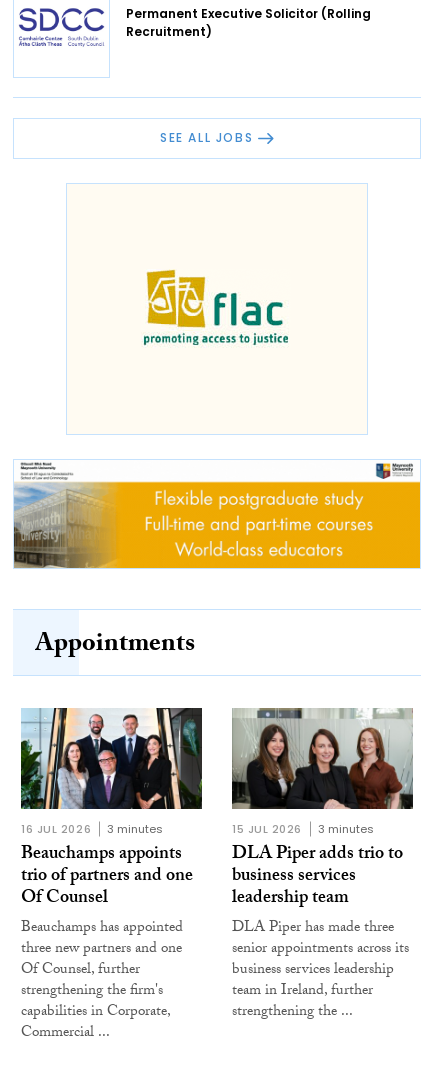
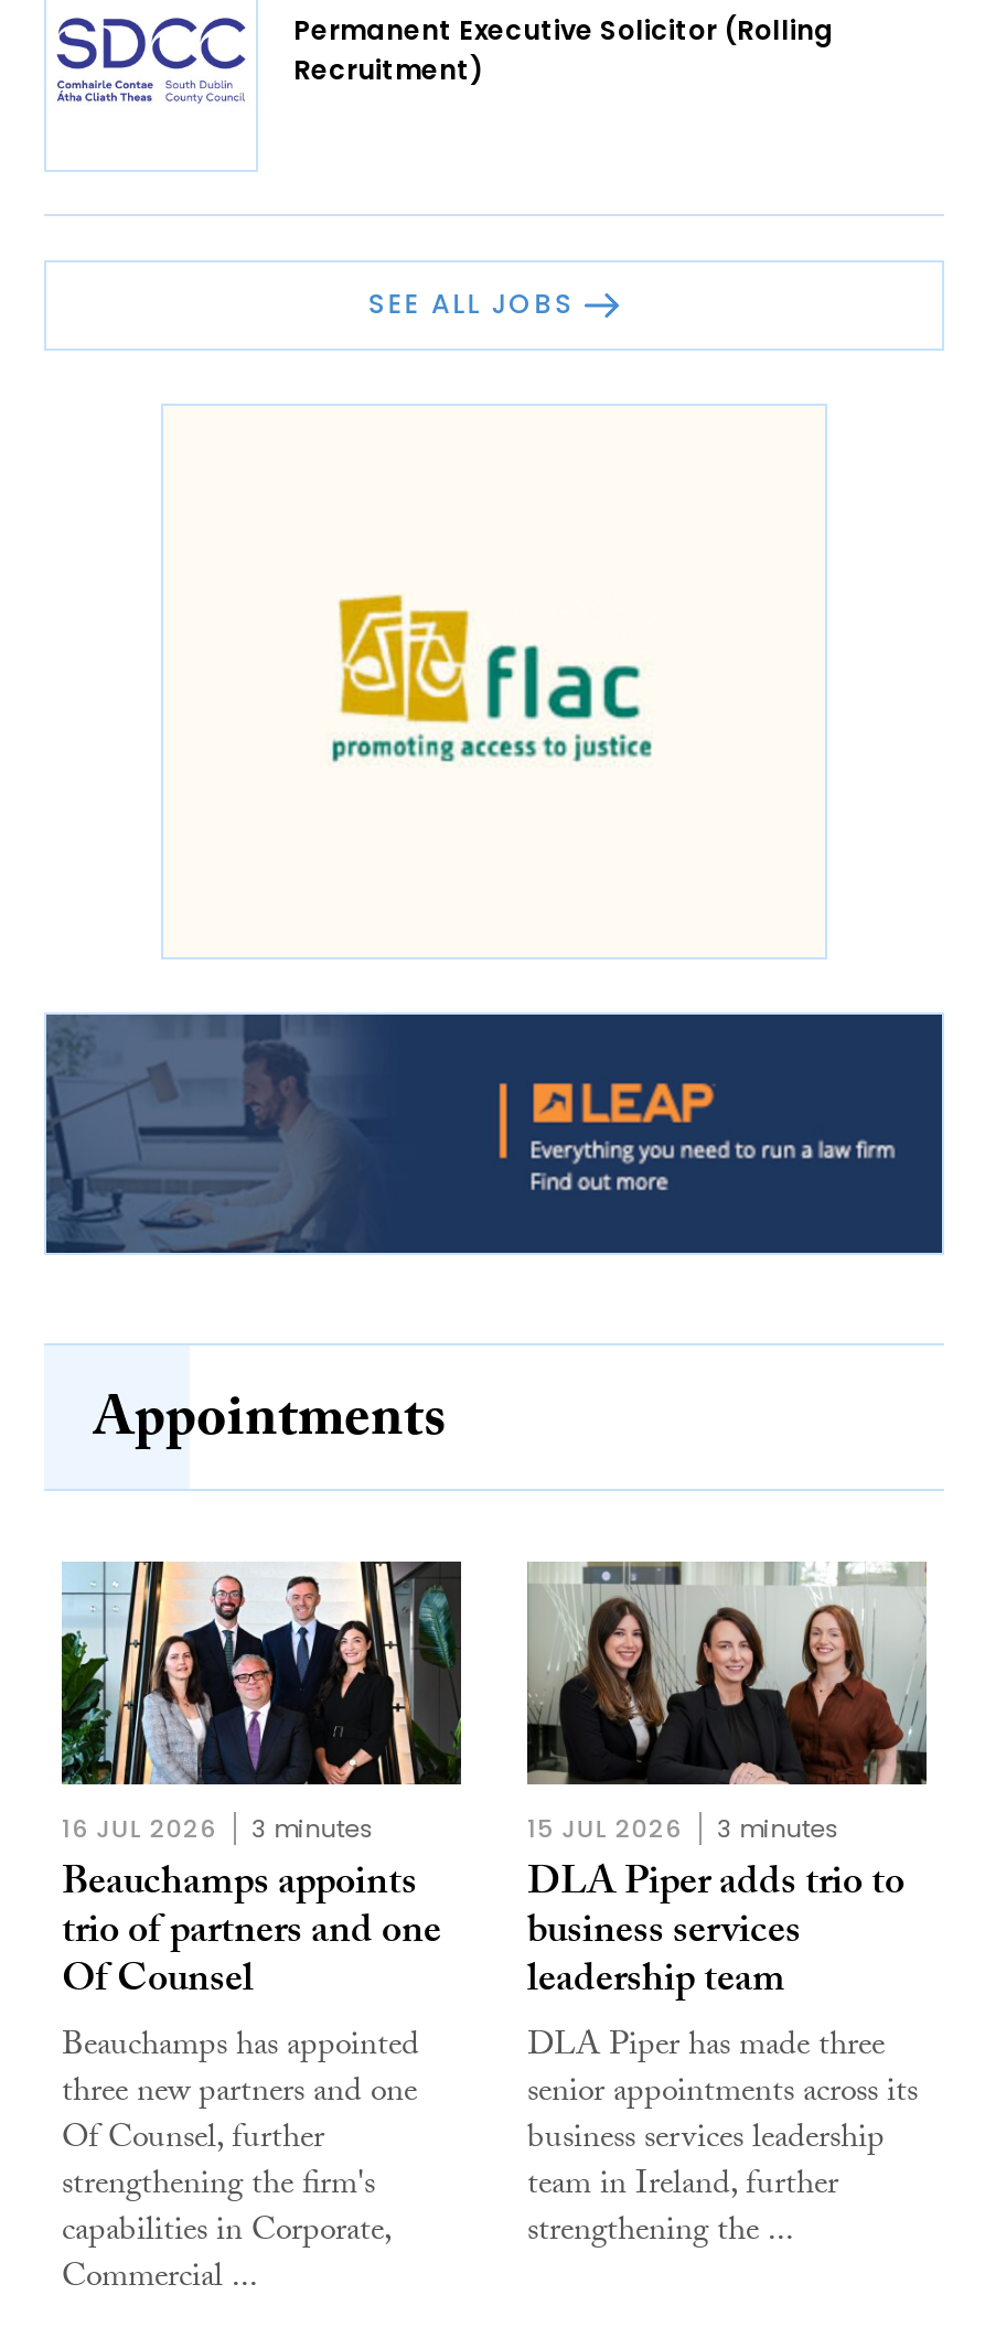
- [image]
+ [image]
